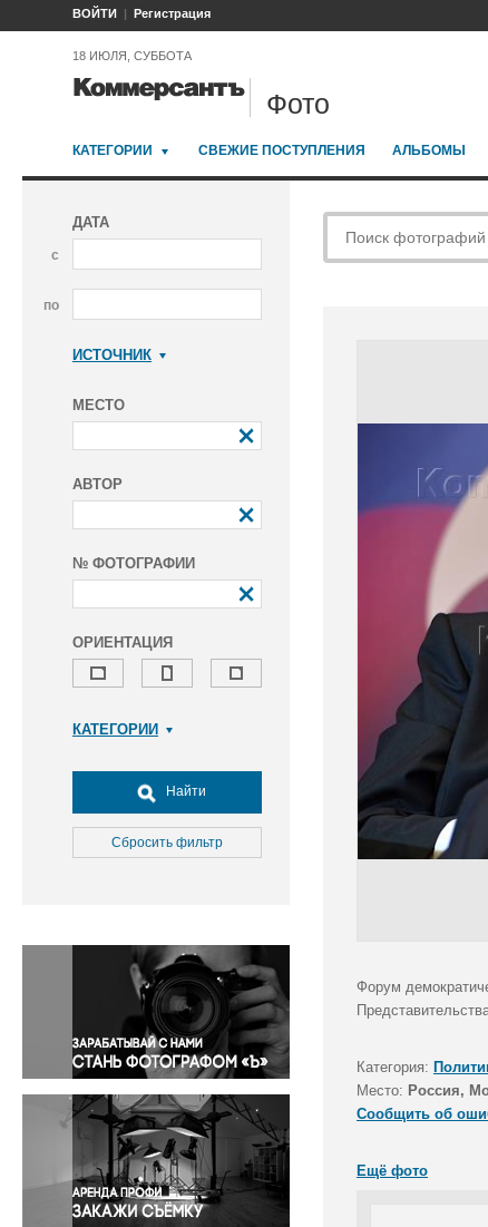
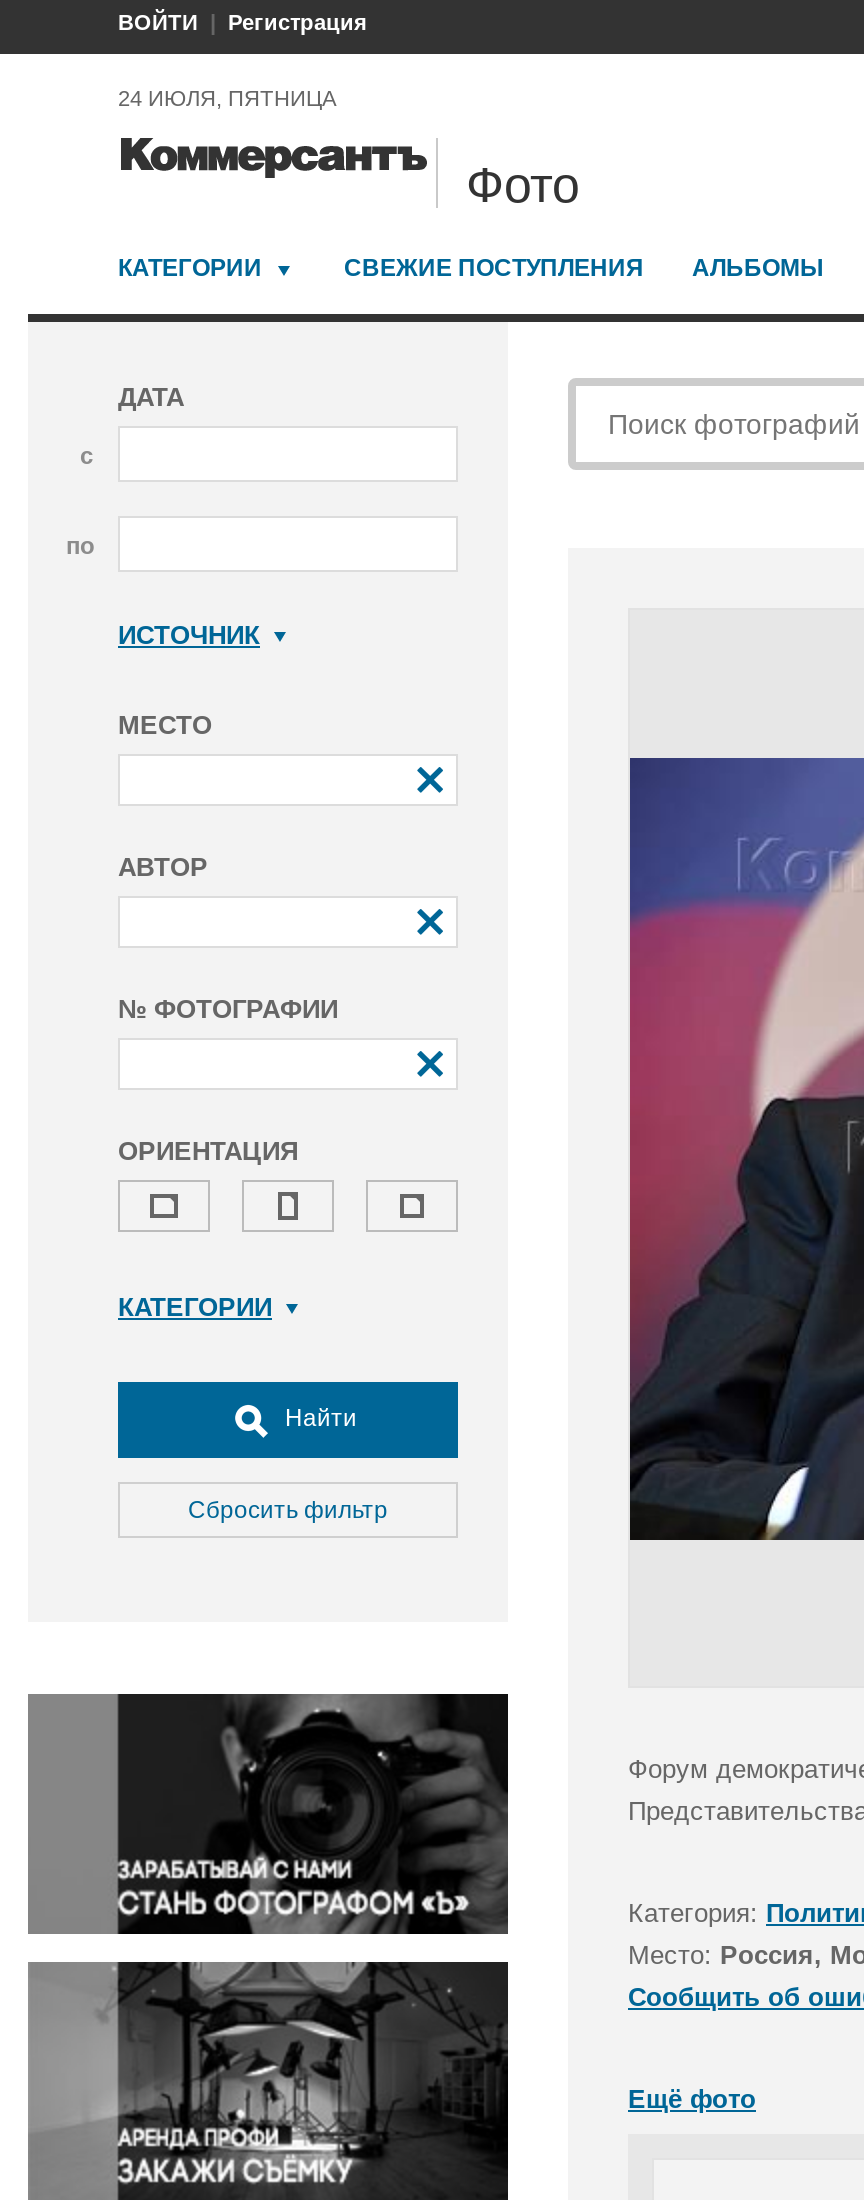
- 18 ИЮЛЯ, СУББОТА
+ 24 ИЮЛЯ, ПЯТНИЦА
